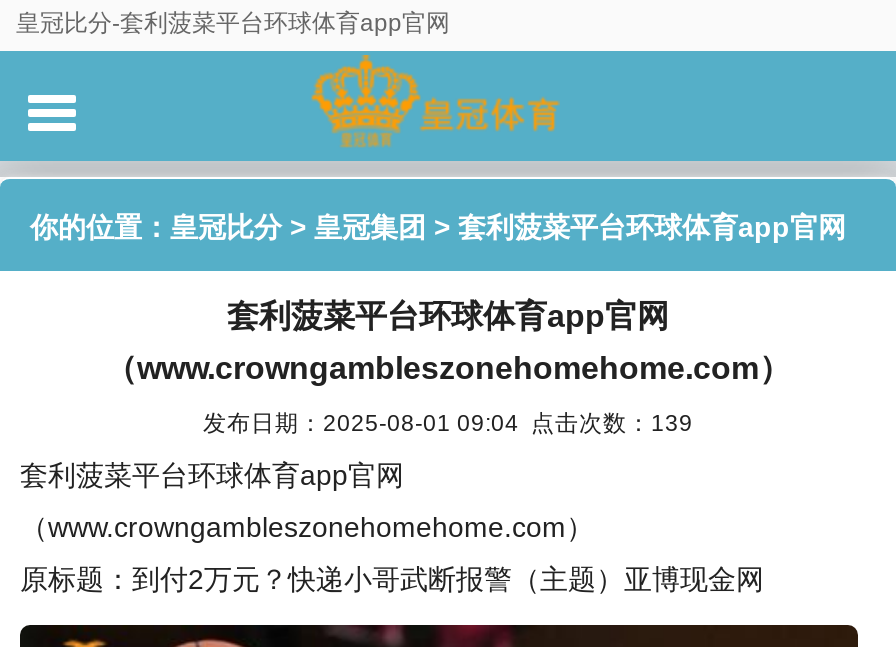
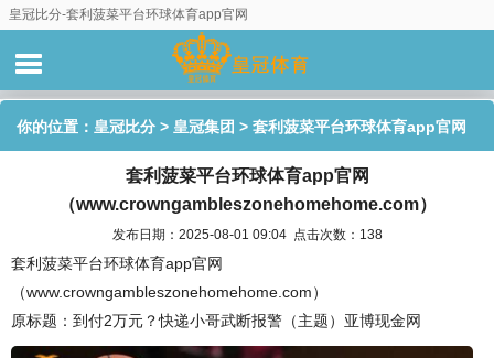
- 发布日期：2025-08-01 09:04 点击次数：139
+ 发布日期：2025-08-01 09:04 点击次数：138
